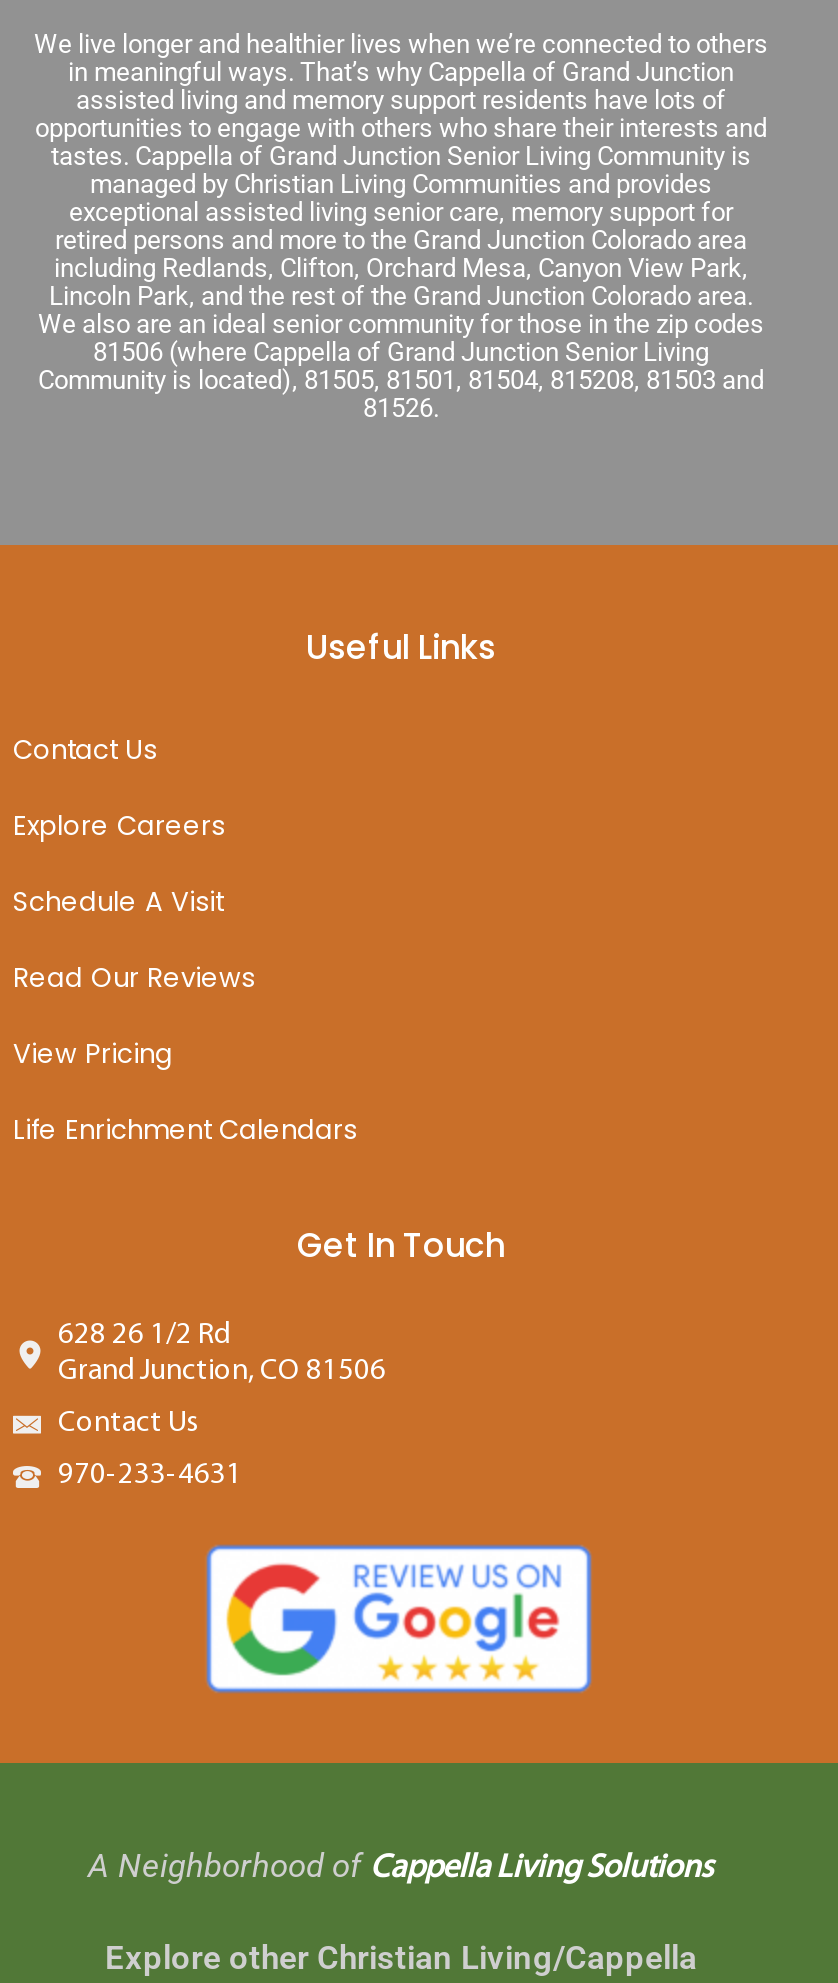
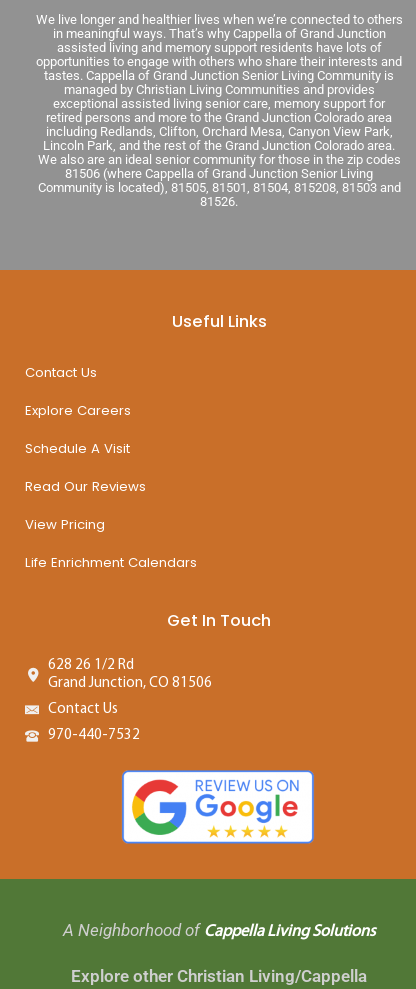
- 970-233-4631
+ 970-440-7532
